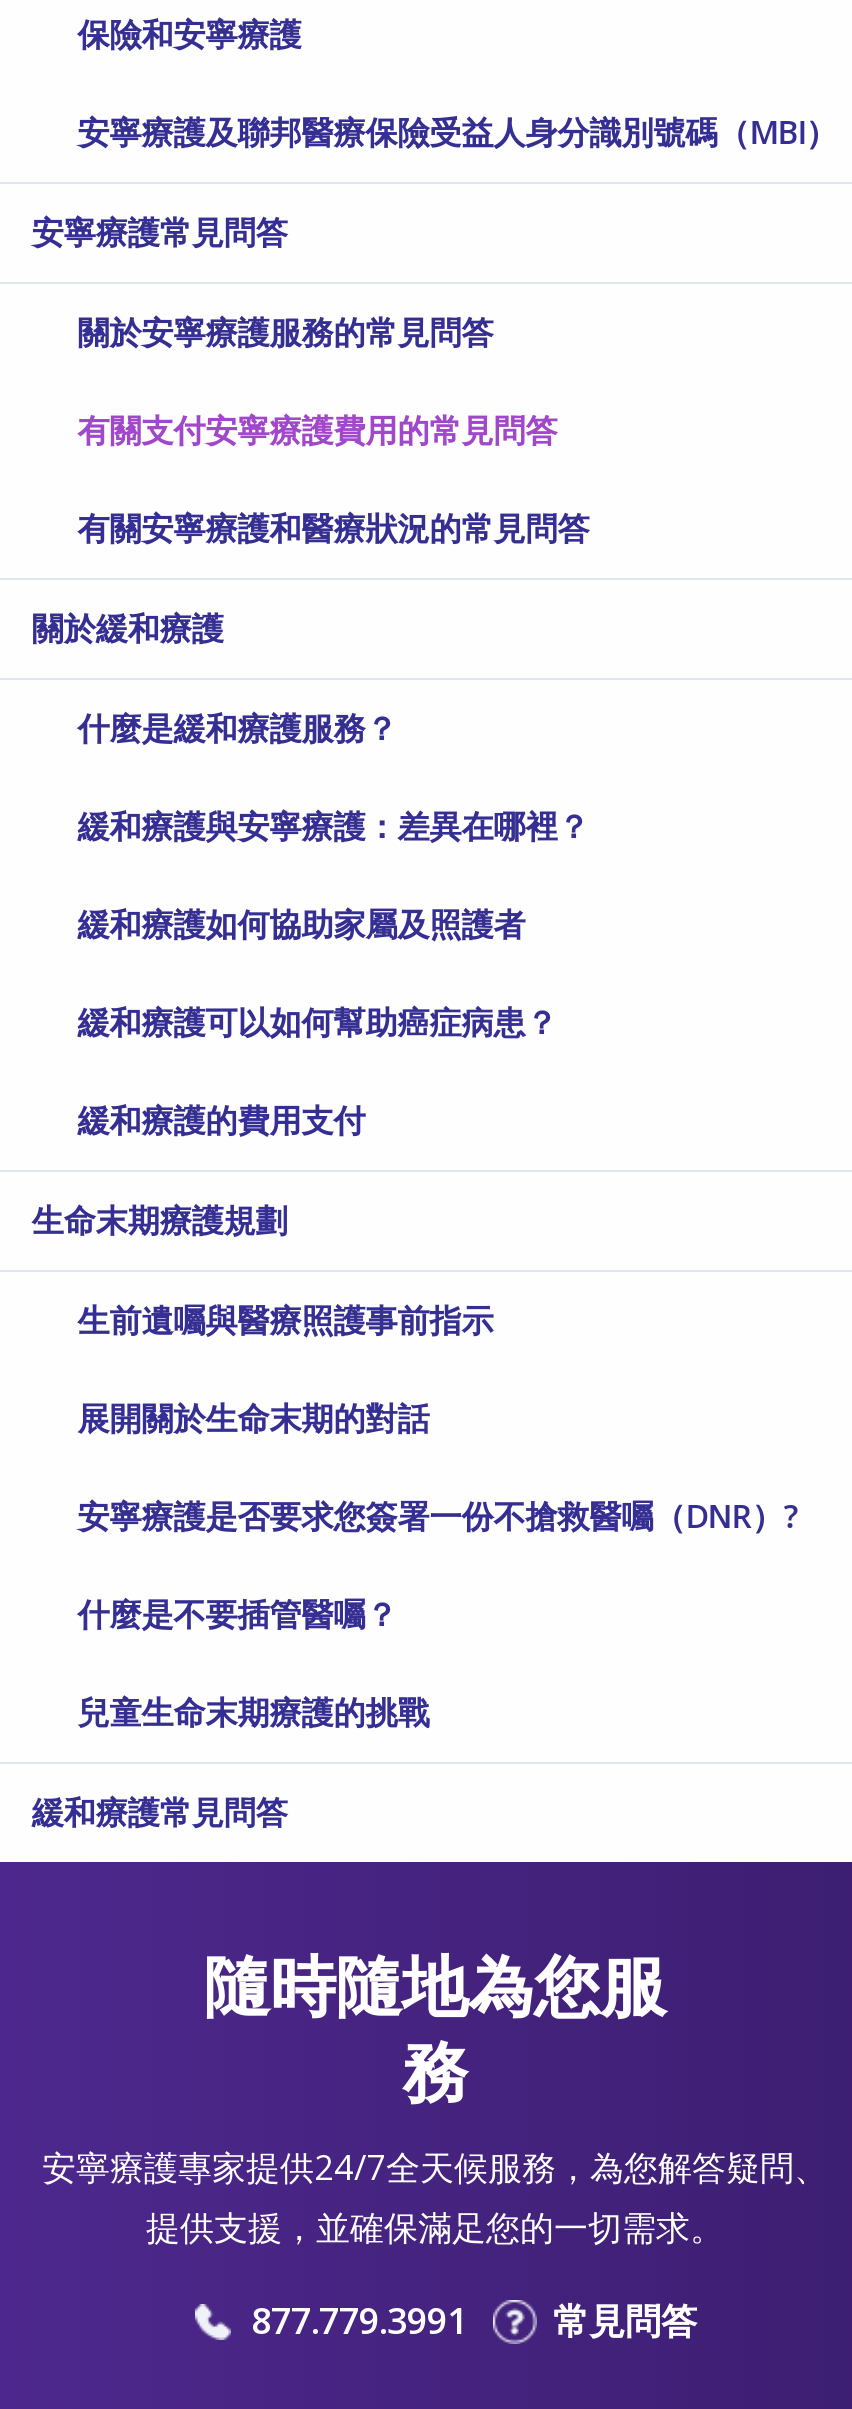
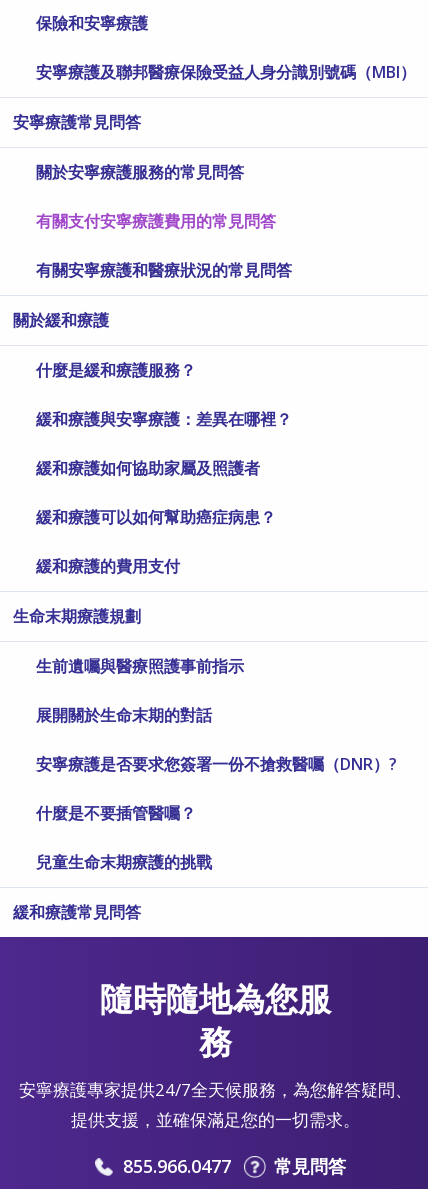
- 877.779.3991 常見問答
+ 855.966.0477 常見問答
